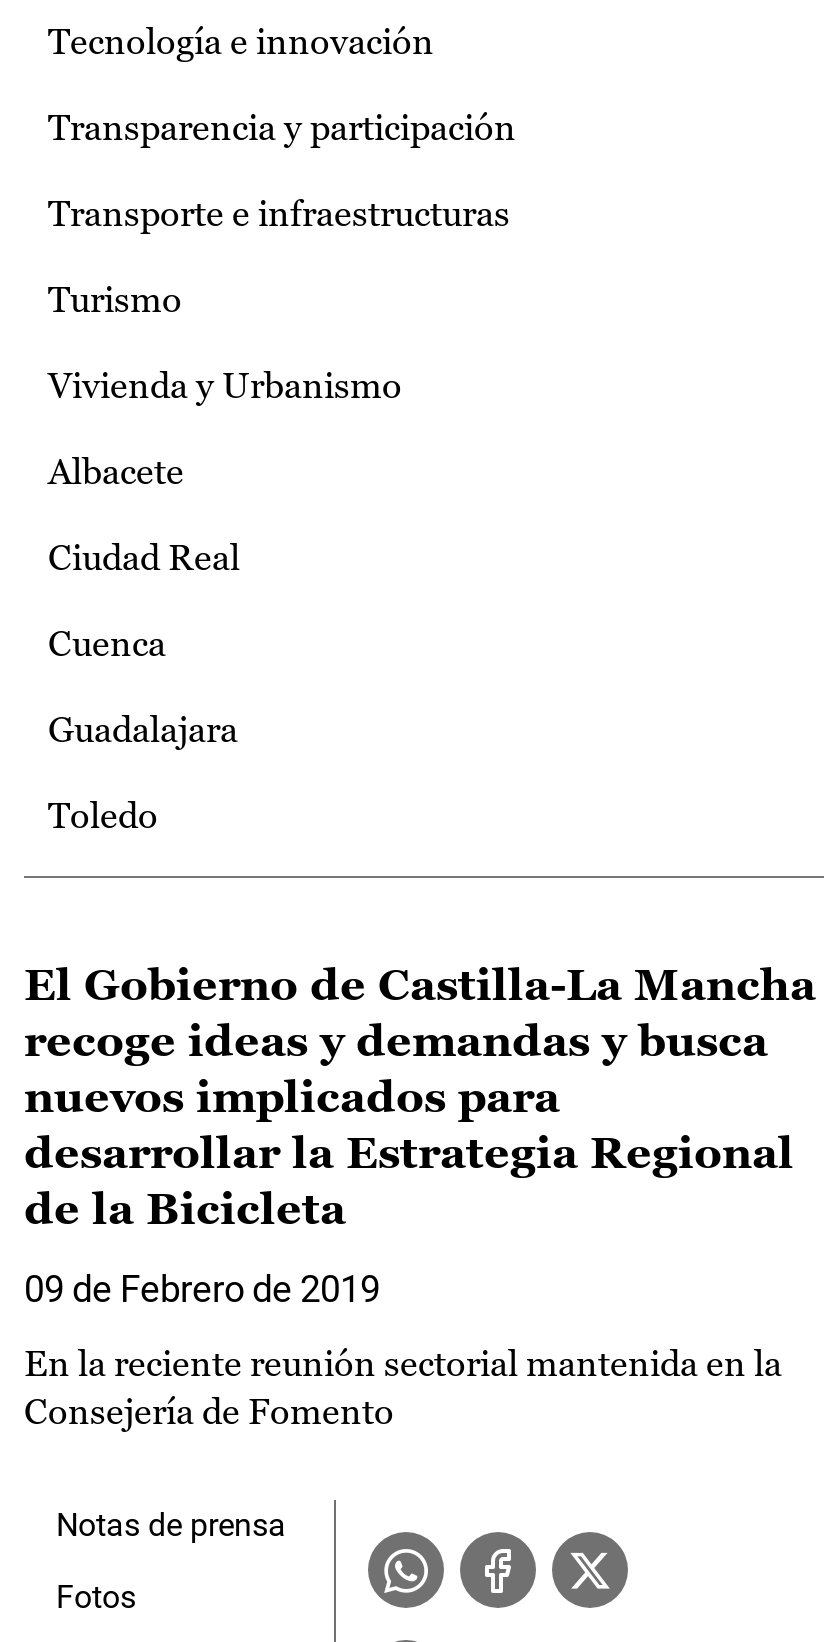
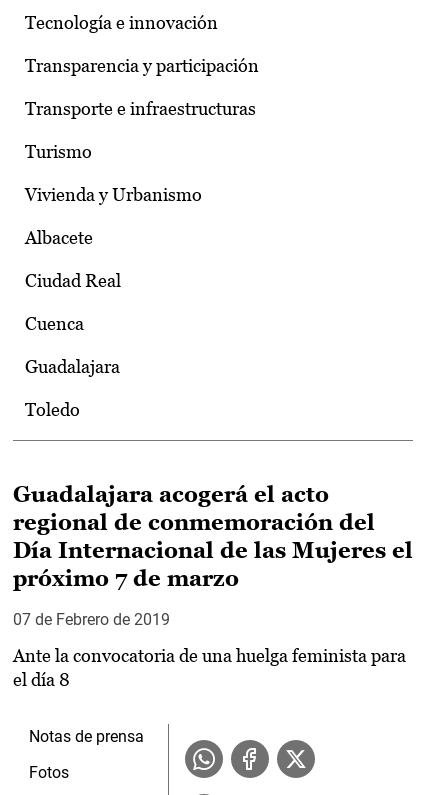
- El Gobierno de Castilla-La Mancha
- recoge ideas y demandas y busca
- nuevos implicados para
- desarrollar la Estrategia Regional
- de la Bicicleta
+ Guadalajara acogerá el acto
+ regional de conmemoración del
+ Día Internacional de las Mujeres el
+ próximo 7 de marzo

- 09 de Febrero de 2019
+ 07 de Febrero de 2019

- En la reciente reunión sectorial mantenida en la
- Consejería de Fomento
+ Ante la convocatoria de una huelga feminista para
+ el día 8
